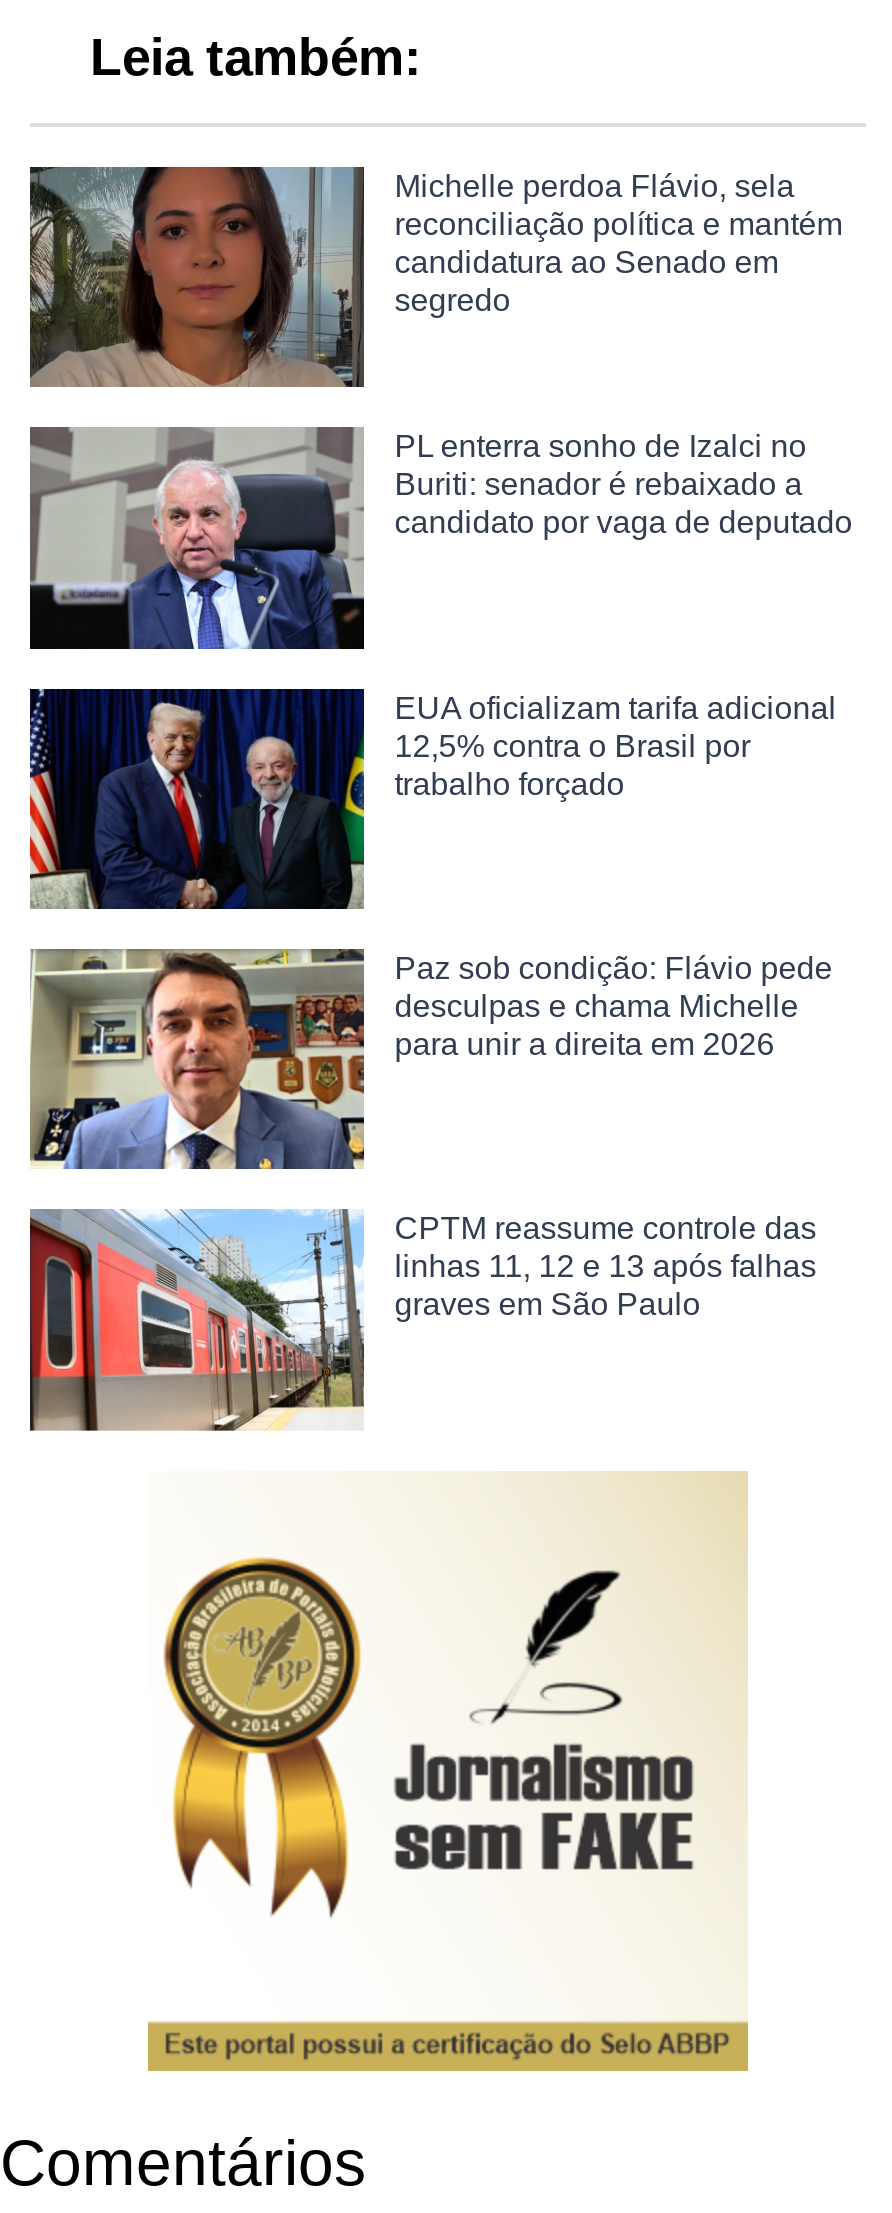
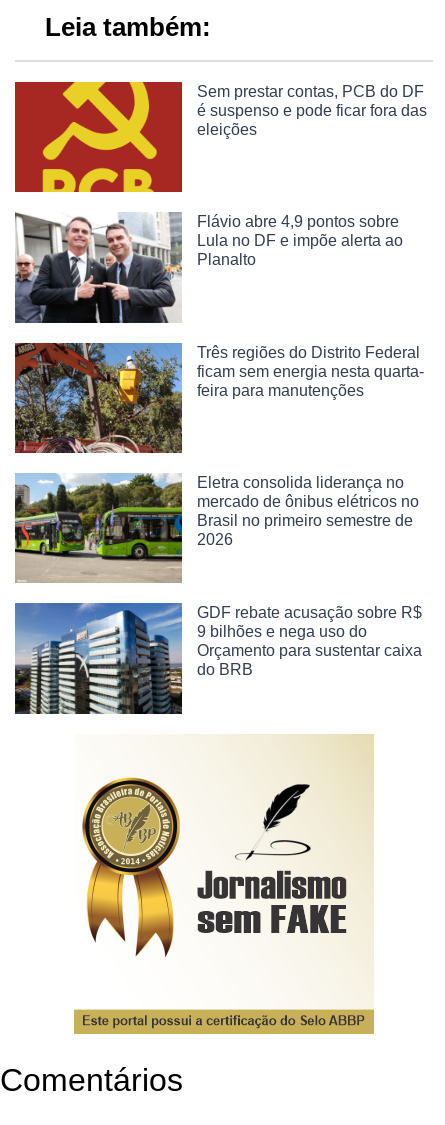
- [image]
- Michelle perdoa Flávio, sela
- reconciliação política e mantém
- candidatura ao Senado em
- segredo
+ [image]
+ Sem prestar contas, PCB do DF
+ é suspenso e pode ficar fora das
+ eleições

- [image]
- PL enterra sonho de Izalci no
- Buriti: senador é rebaixado a
- candidato por vaga de deputado
+ [image]
+ Flávio abre 4,9 pontos sobre
+ Lula no DF e impõe alerta ao
+ Planalto

- [image]
- EUA oficializam tarifa adicional
- 12,5% contra o Brasil por
- trabalho forçado
+ [image]
+ Três regiões do Distrito Federal
+ ficam sem energia nesta quarta-
+ feira para manutenções

- [image]
- Paz sob condição: Flávio pede
- desculpas e chama Michelle
- para unir a direita em 2026
+ [image]
+ Eletra consolida liderança no
+ mercado de ônibus elétricos no
+ Brasil no primeiro semestre de
+ 2026

- [image]
- CPTM reassume controle das
- linhas 11, 12 e 13 após falhas
- graves em São Paulo
+ [image]
+ GDF rebate acusação sobre R$
+ 9 bilhões e nega uso do
+ Orçamento para sustentar caixa
+ do BRB
